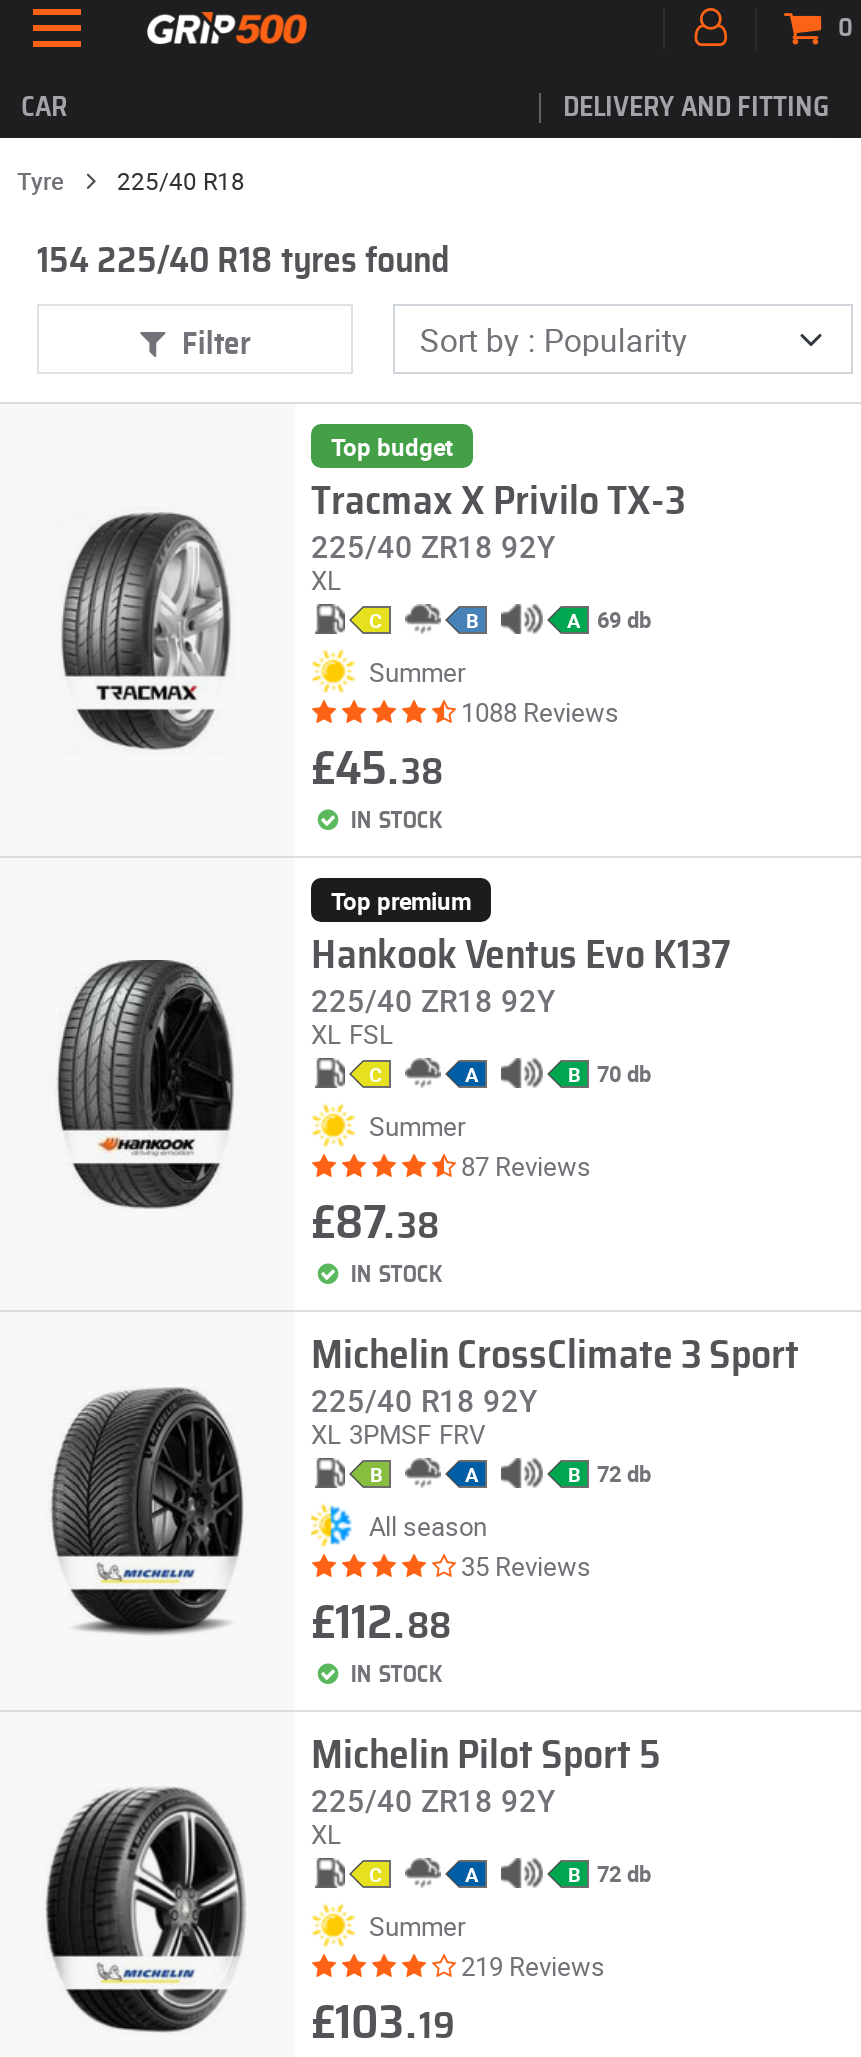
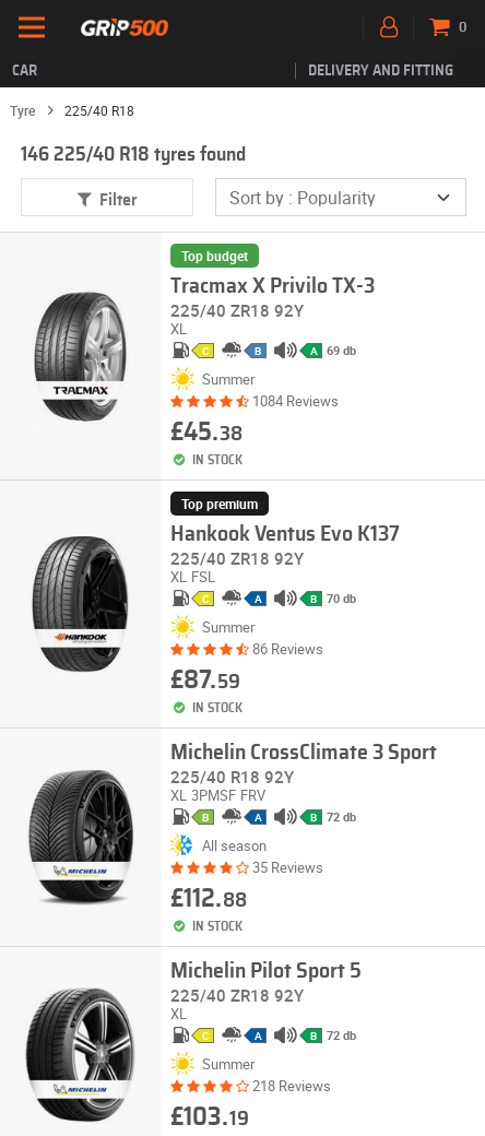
- 154 225/40 R18 tyres found
+ 146 225/40 R18 tyres found

- 1088 Reviews
+ 1084 Reviews

- 87 Reviews
+ 86 Reviews

- £87.38
+ £87.59

- 219 Reviews
+ 218 Reviews
